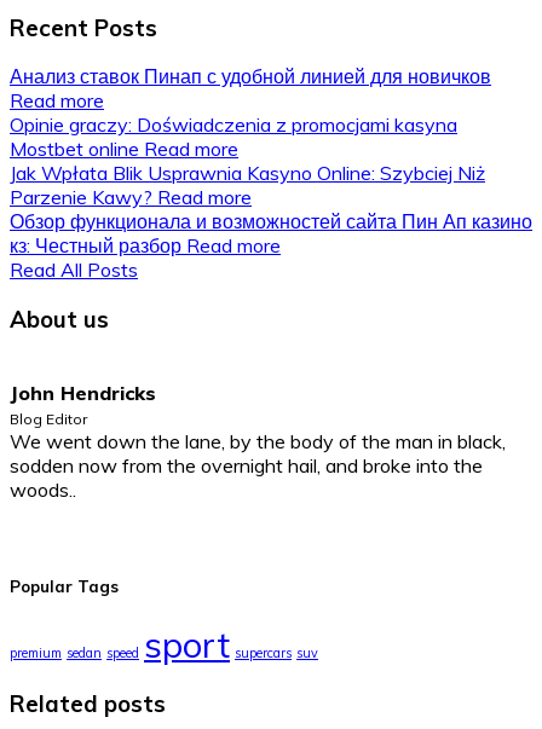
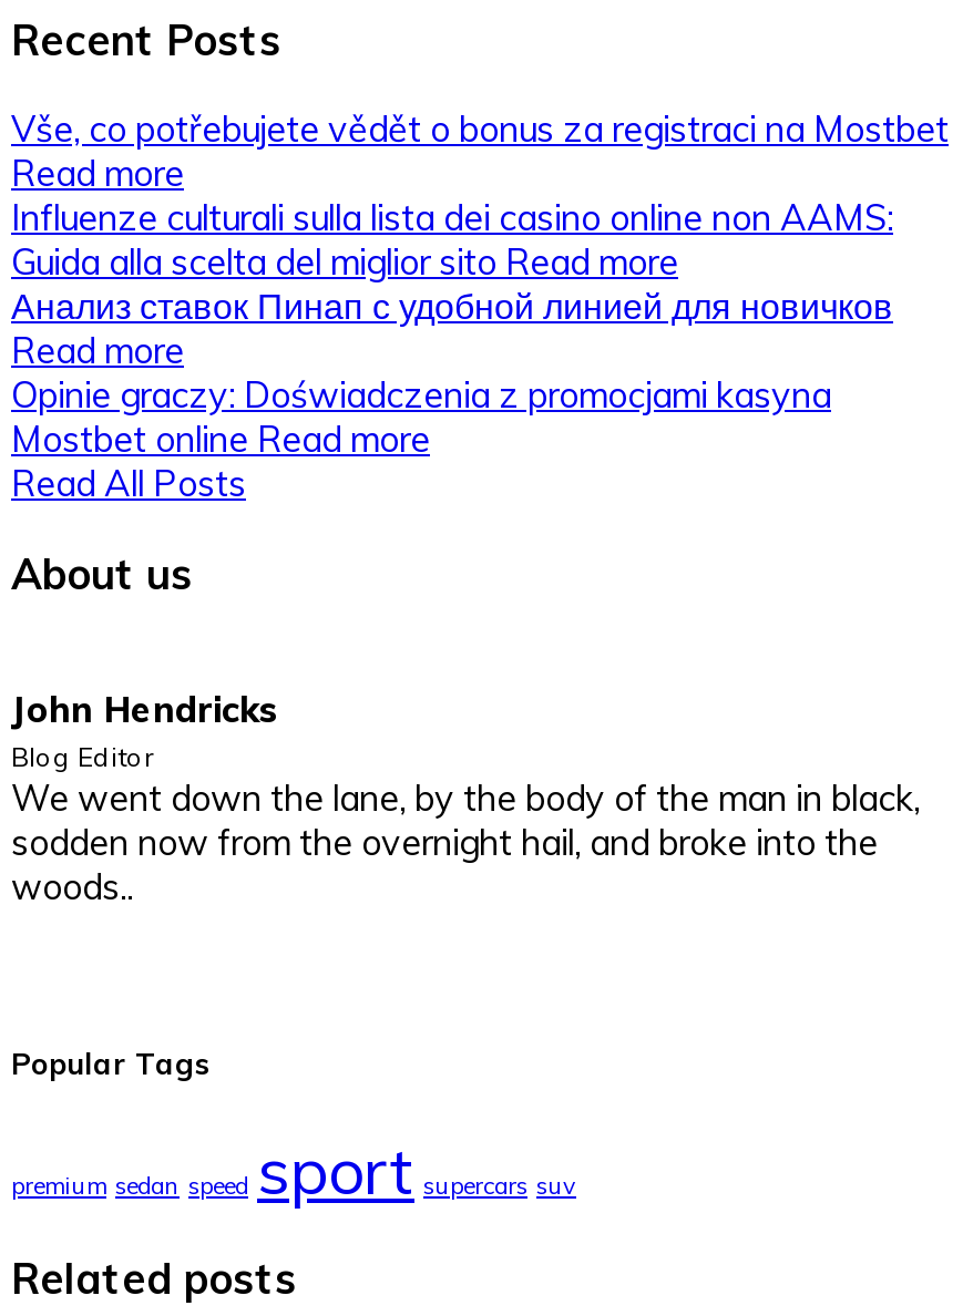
+ Vše, co potřebujete vědět o bonus za registraci na Mostbet
+ Read more
+ Influenze culturali sulla lista dei casino online non AAMS:
+ Guida alla scelta del miglior sito Read more

moved down: Анализ ставок Пинап с удобной линией для новичков | Read more | Opinie graczy: Doświadczenia z promocjami kasyna | Mostbet online Read more

- Jak Wpłata Blik Usprawnia Kasyno Online: Szybciej Niż
- Parzenie Kawy? Read more
- Обзор функционала и возможностей сайта Пин Ап казино
- кз: Честный разбор Read more
